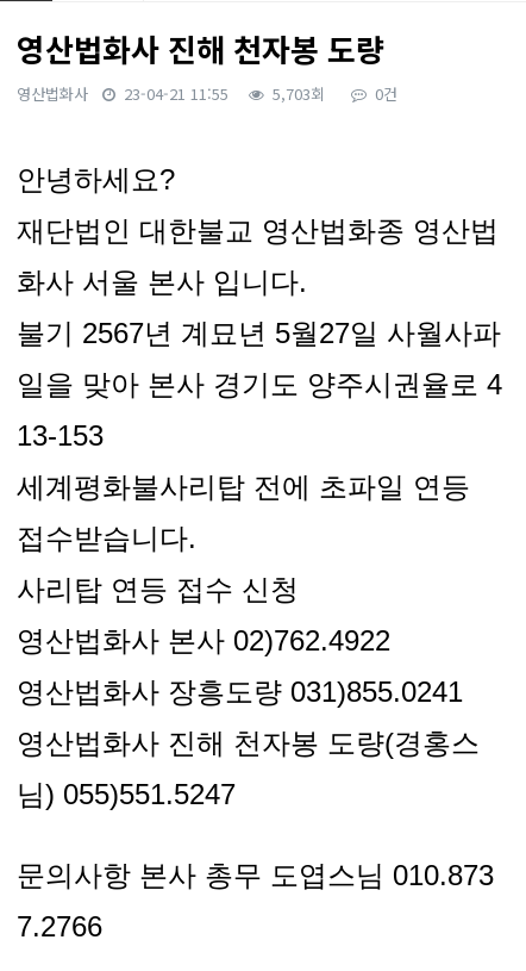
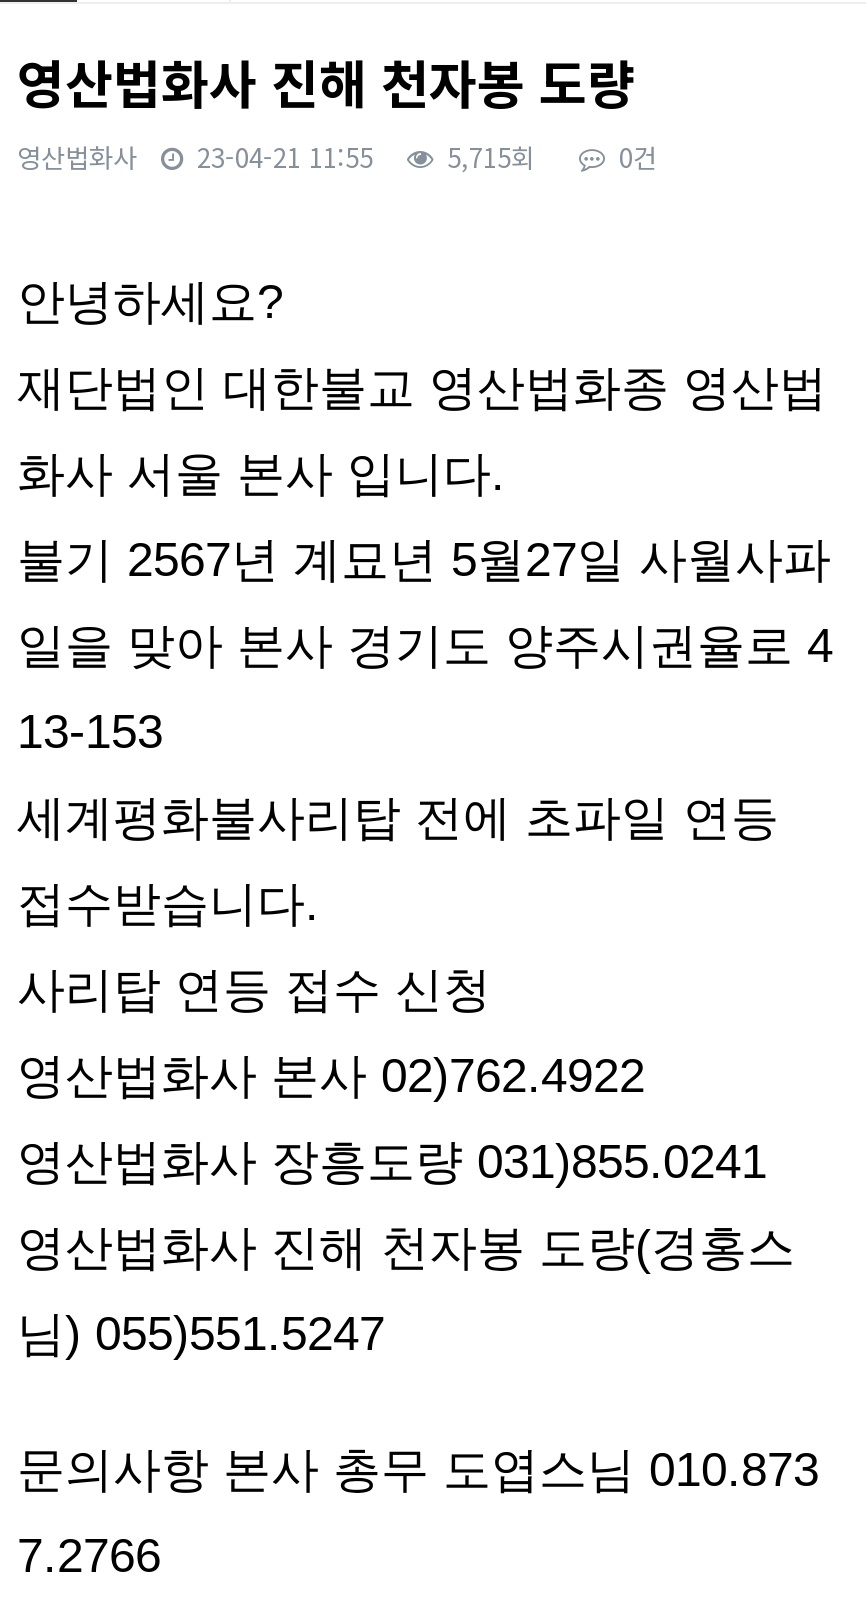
- 영산법화사 23-04-21 11:55 5,703회 0건
+ 영산법화사 23-04-21 11:55 5,715회 0건
